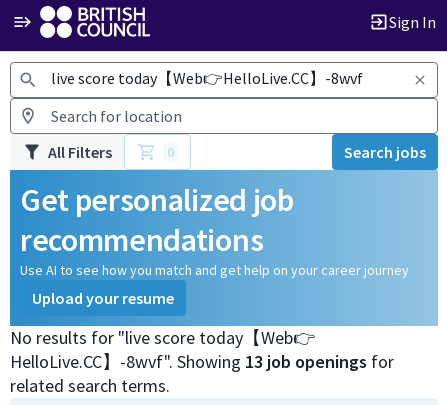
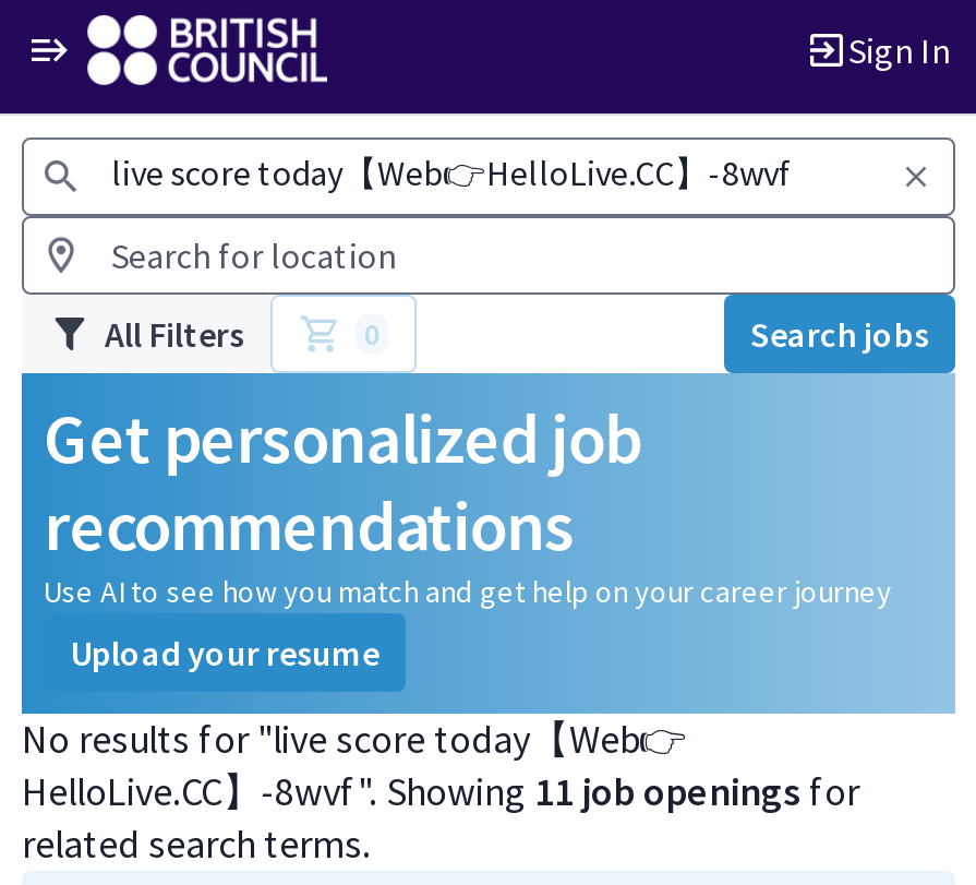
- HelloLive.CC】-8wvf". Showing 13 job openings for
+ HelloLive.CC】-8wvf". Showing 11 job openings for
